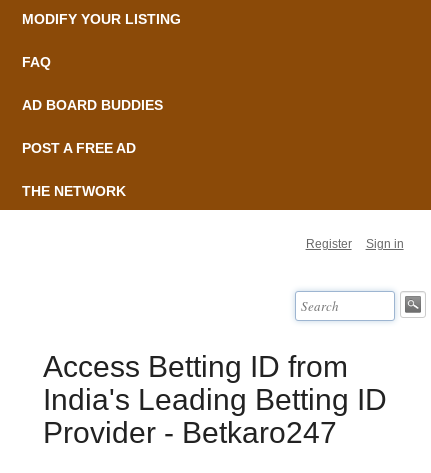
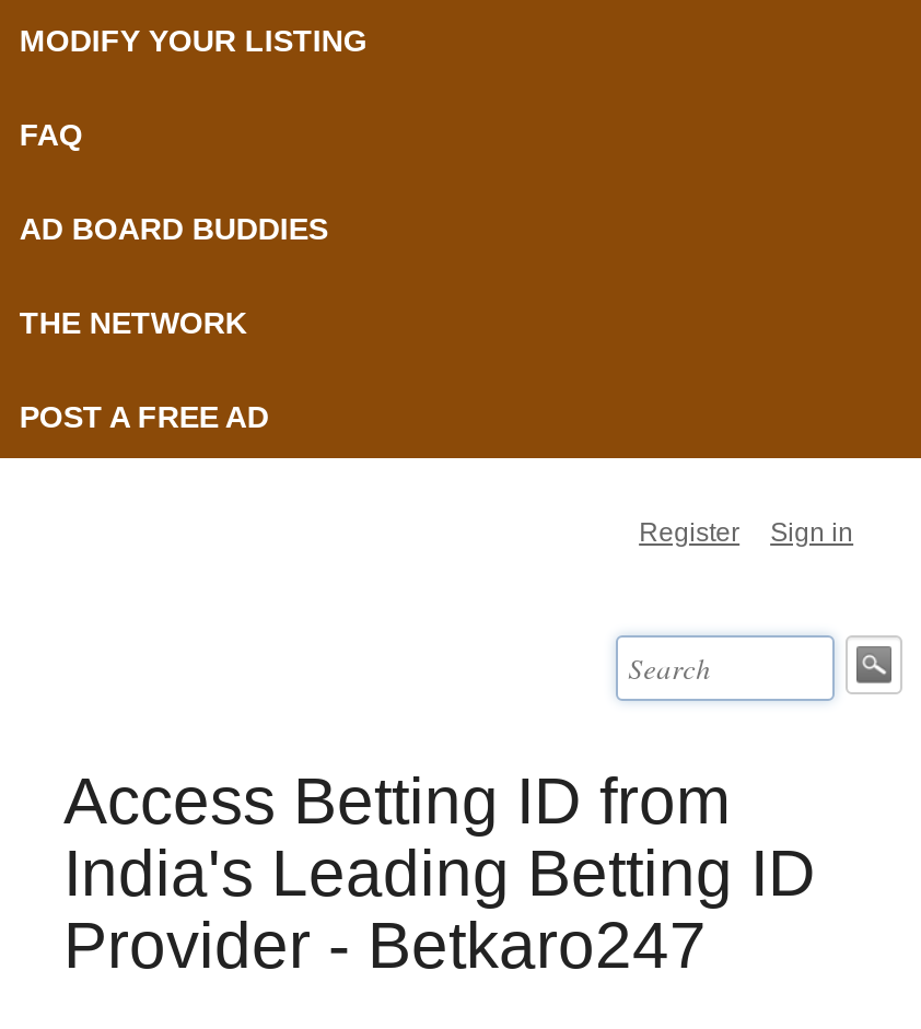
moved down: POST A FREE AD

moved up: THE NETWORK
